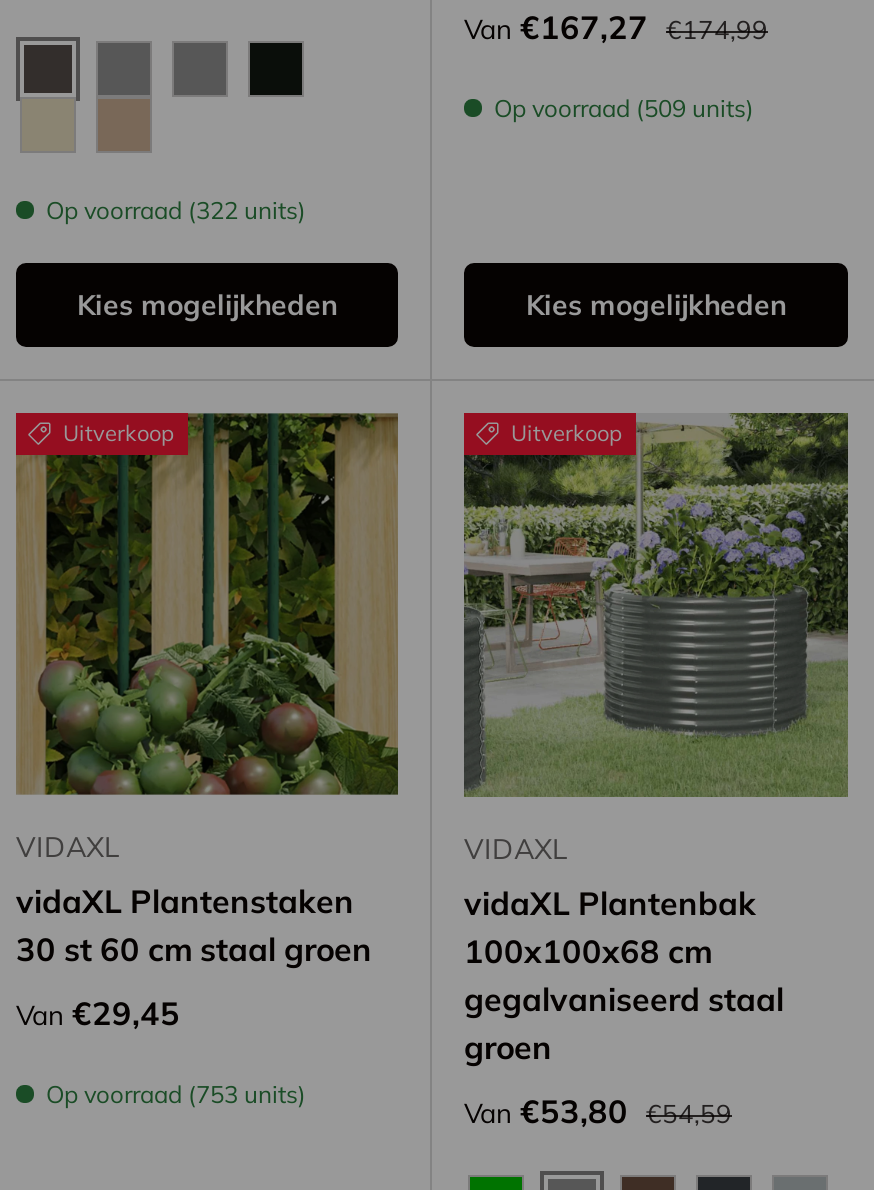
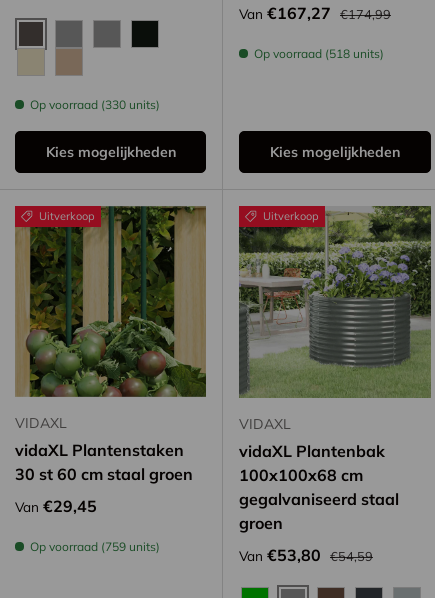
- Op voorraad (509 units)
+ Op voorraad (518 units)

- Op voorraad (322 units)
+ Op voorraad (330 units)

- Op voorraad (753 units)
+ Op voorraad (759 units)
